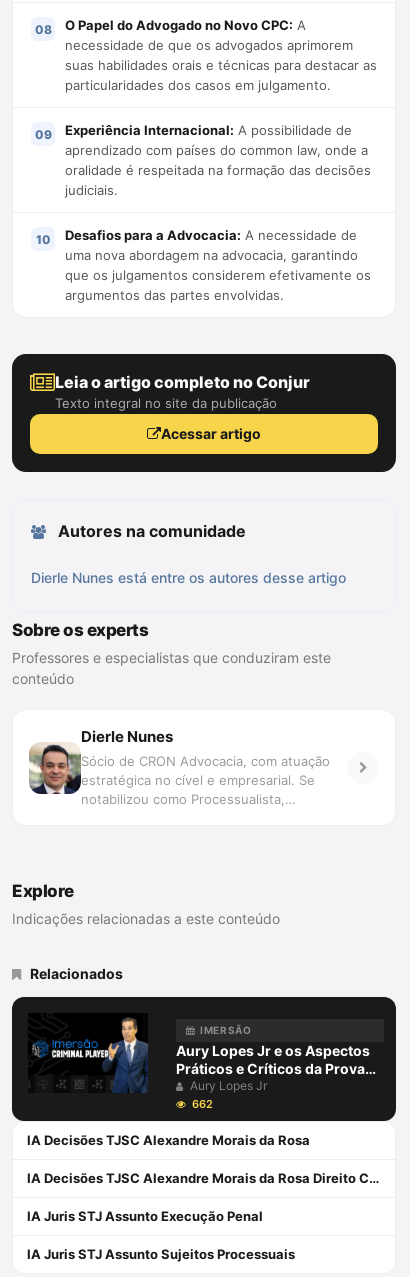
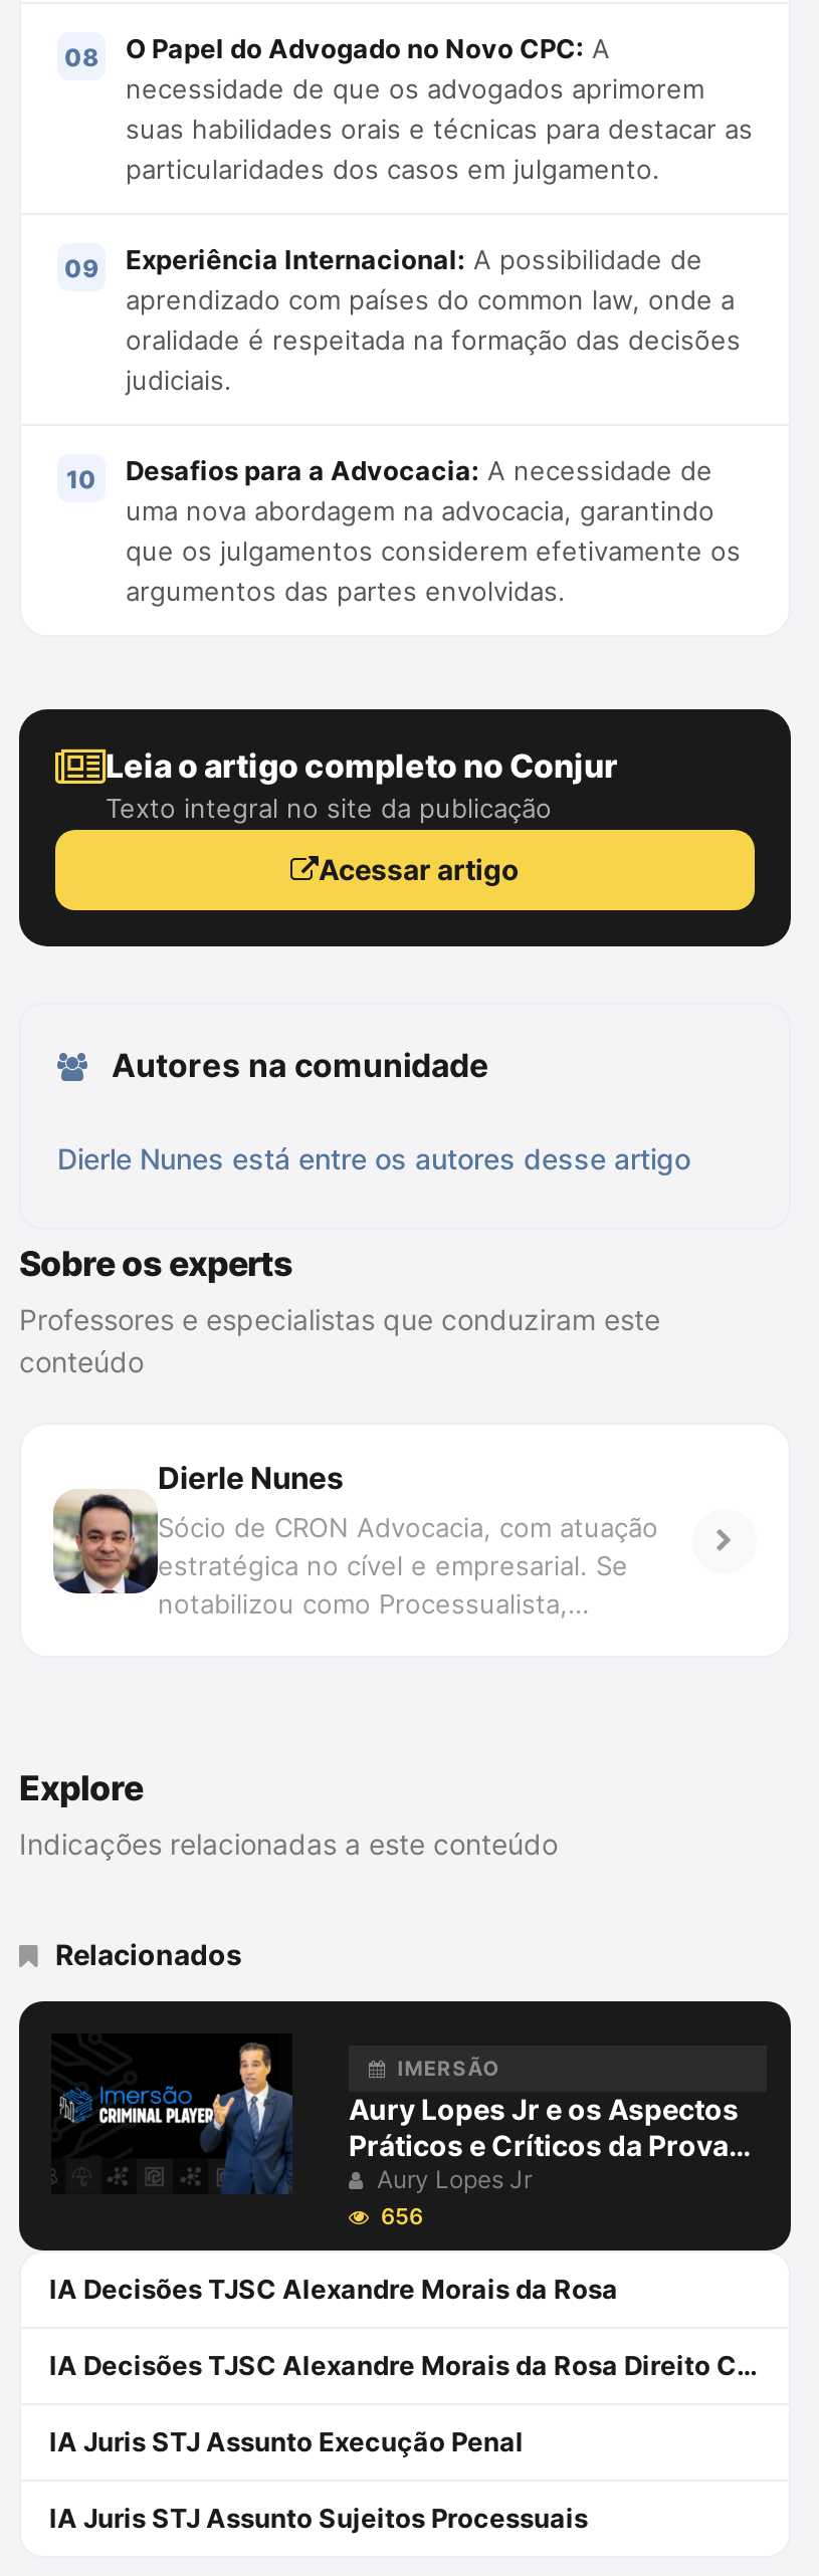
- 662
+ 656
